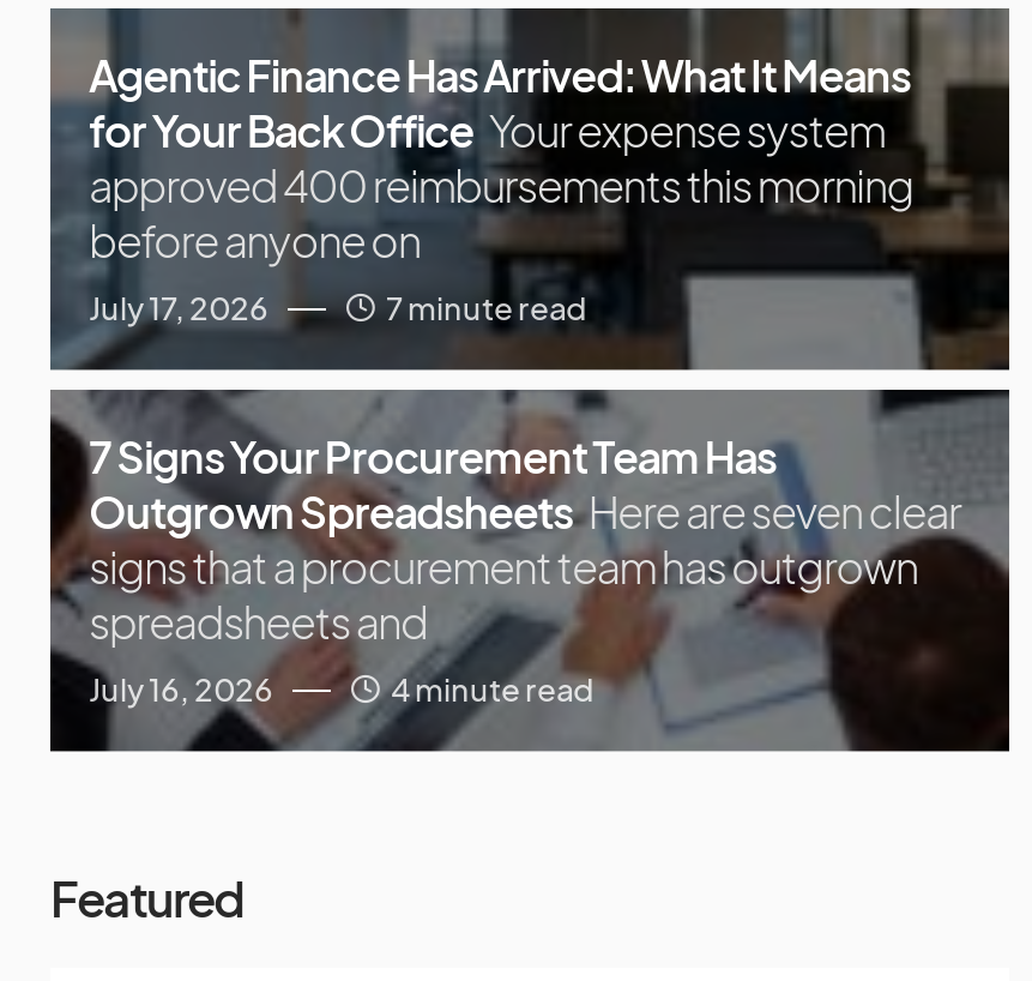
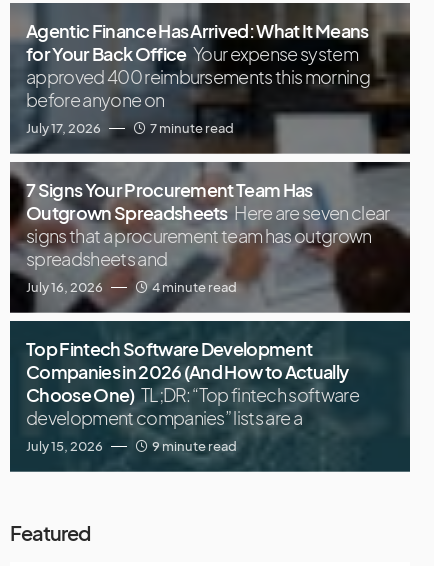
+ [image]
+ Top Fintech Software Development
+ Companies in 2026 (And How to Actually
+ Choose One) TL;DR: “Top fintech software
+ development companies” lists are a
+ July 15, 2026
+ 9 minute read
